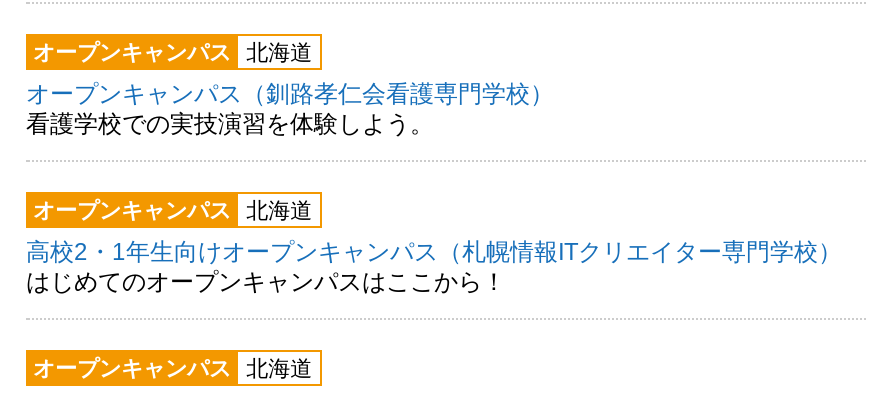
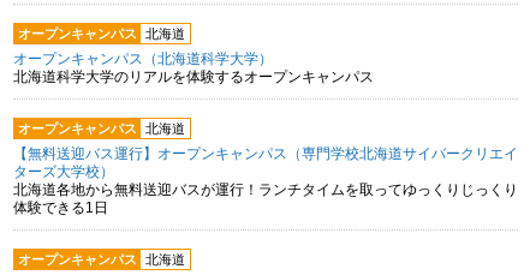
- オープンキャンパス（釧路孝仁会看護専門学校）
- 看護学校での実技演習を体験しよう。
+ オープンキャンパス（北海道科学大学）
+ 北海道科学大学のリアルを体験するオープンキャンパス

- 高校2・1年生向けオープンキャンパス（札幌情報ITクリエイター専門学校）
- はじめてのオープンキャンパスはここから！
+ 【無料送迎バス運行】オープンキャンパス（専門学校北海道サイバークリエイ
+ ターズ大学校）
+ 北海道各地から無料送迎バスが運行！ランチタイムを取ってゆっくりじっくり
+ 体験できる1日
